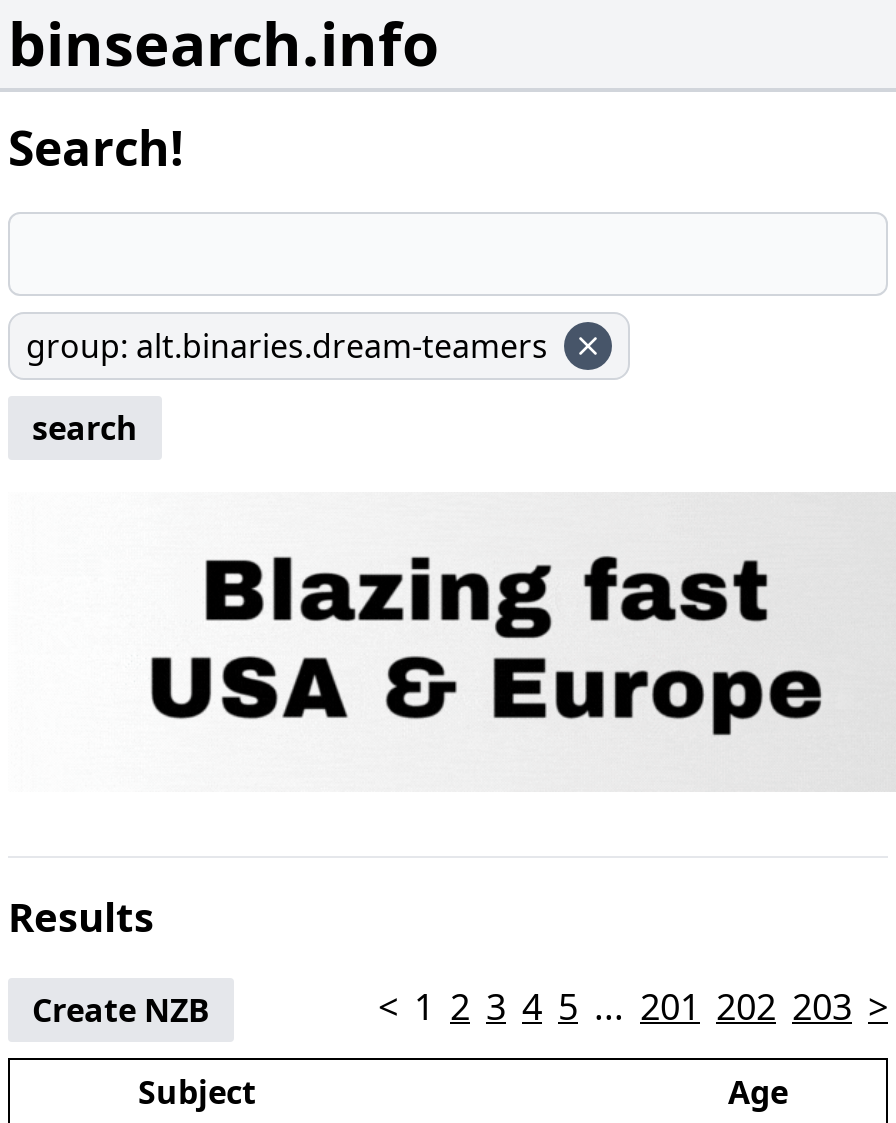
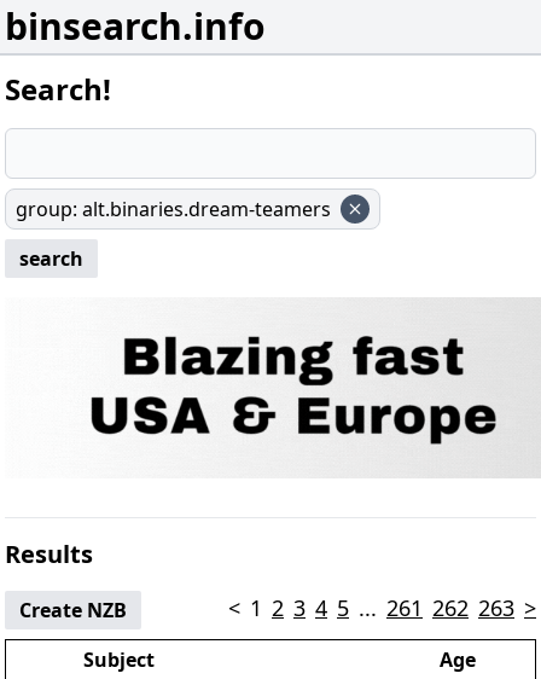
- < 1 2 3 4 5 ... 201 202 203 >
+ < 1 2 3 4 5 ... 261 262 263 >
